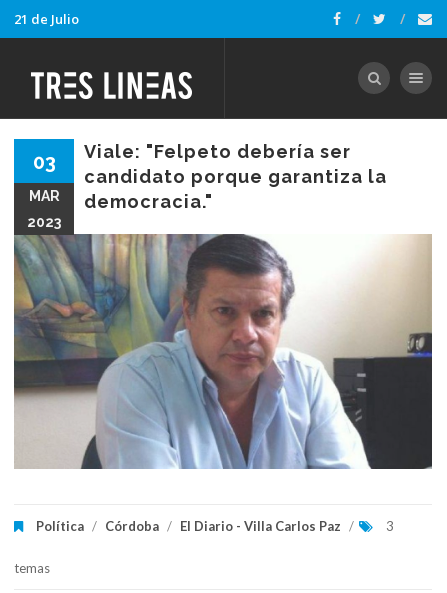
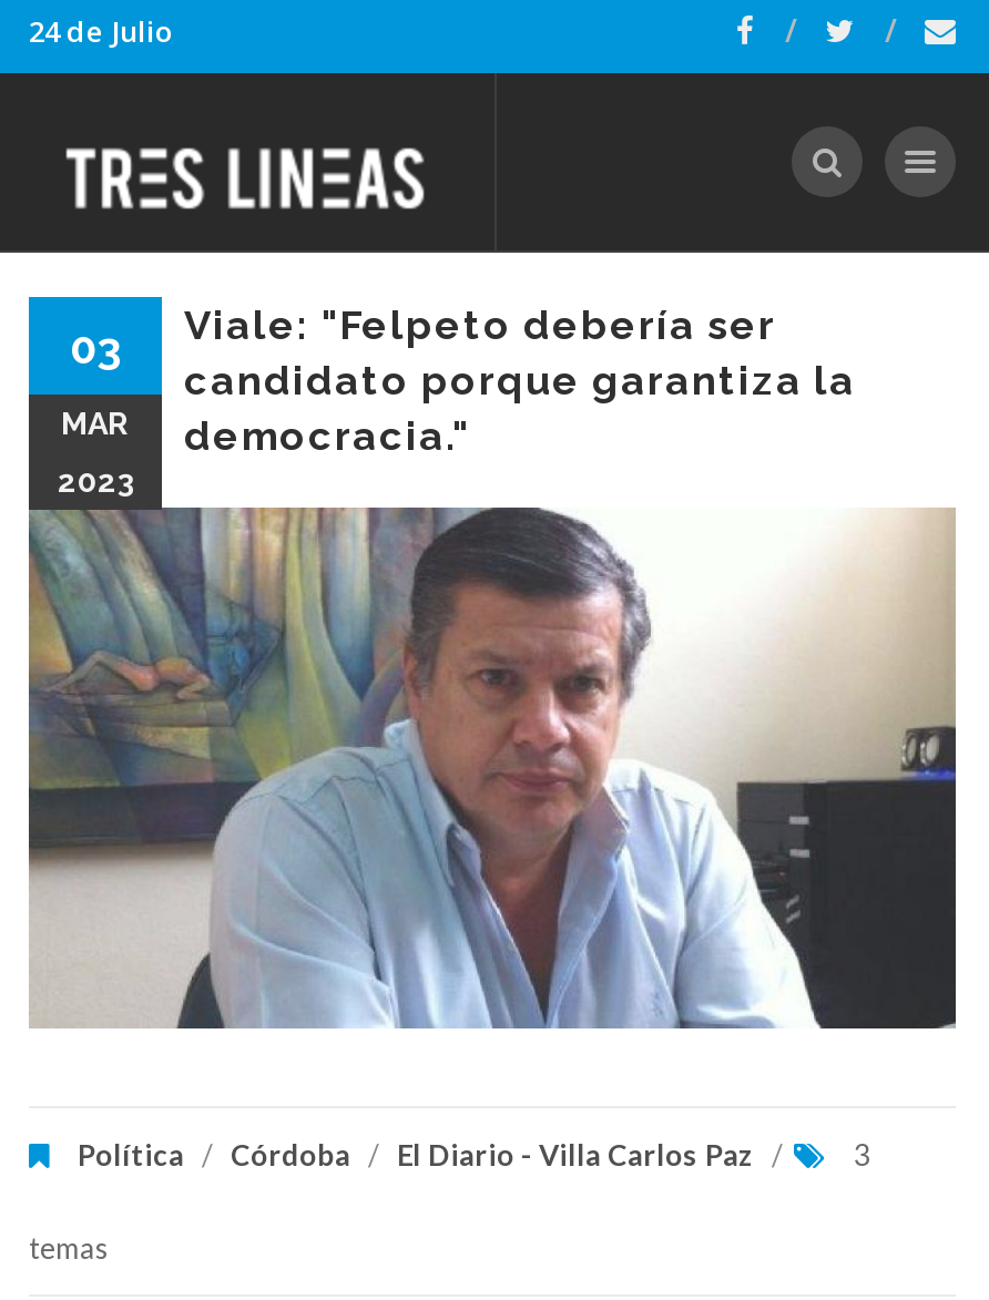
- 21 de Julio
+ 24 de Julio
